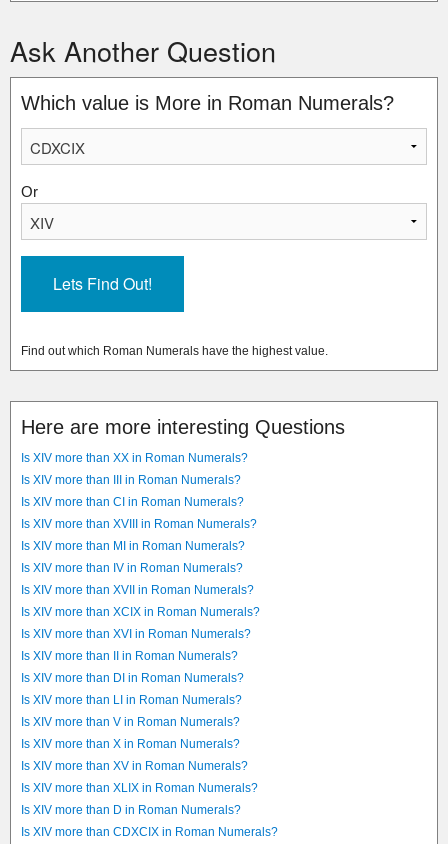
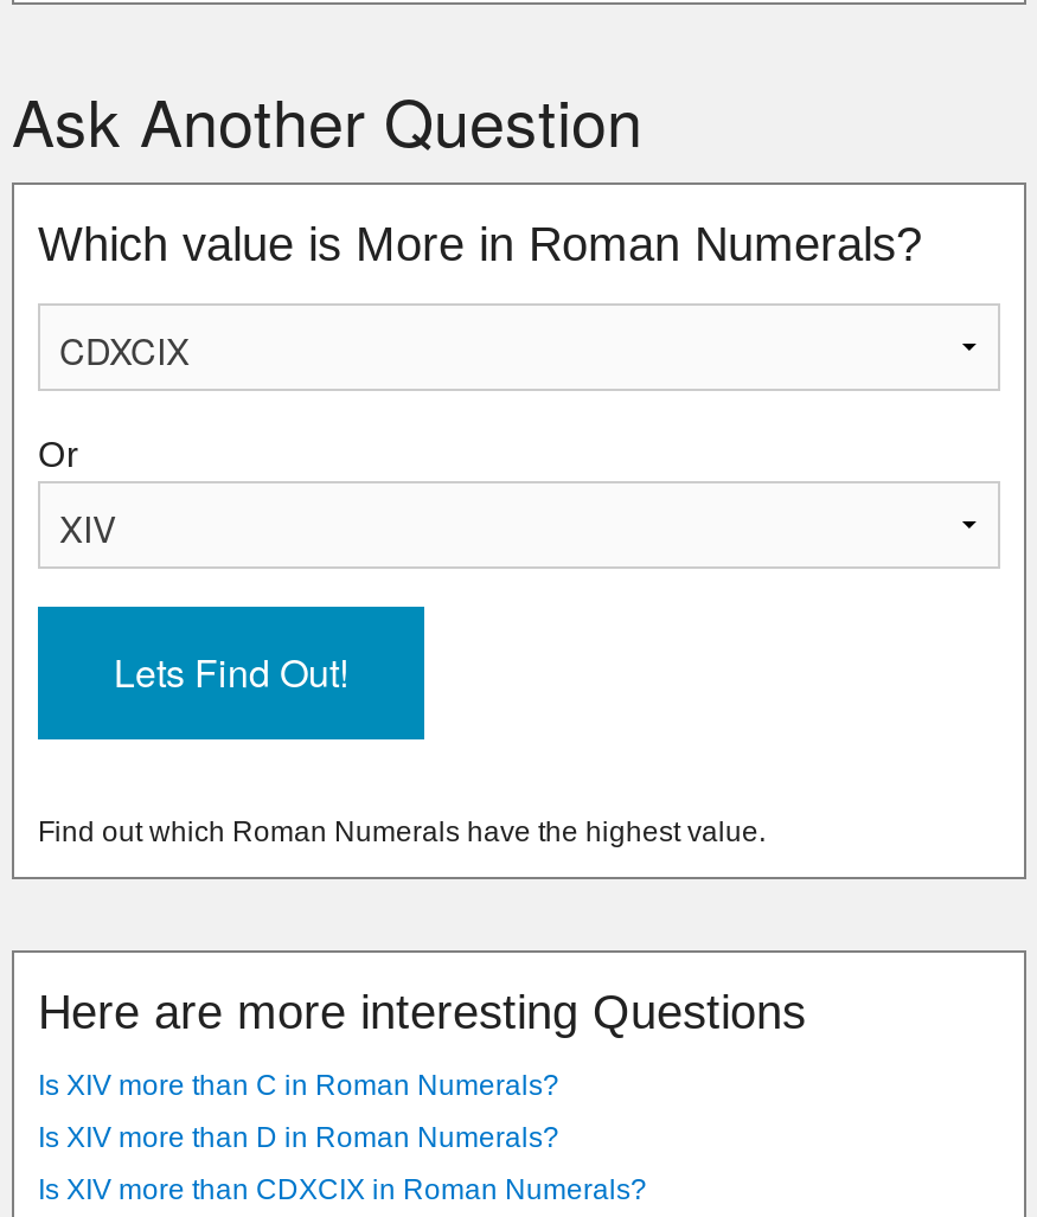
- Is XIV more than XX in Roman Numerals?
- Is XIV more than III in Roman Numerals?
- Is XIV more than CI in Roman Numerals?
- Is XIV more than XVIII in Roman Numerals?
- Is XIV more than MI in Roman Numerals?
- Is XIV more than IV in Roman Numerals?
- Is XIV more than XVII in Roman Numerals?
- Is XIV more than XCIX in Roman Numerals?
- Is XIV more than XVI in Roman Numerals?
- Is XIV more than II in Roman Numerals?
- Is XIV more than DI in Roman Numerals?
- Is XIV more than LI in Roman Numerals?
- Is XIV more than V in Roman Numerals?
- Is XIV more than X in Roman Numerals?
- Is XIV more than XV in Roman Numerals?
- Is XIV more than XLIX in Roman Numerals?
+ Is XIV more than C in Roman Numerals?
